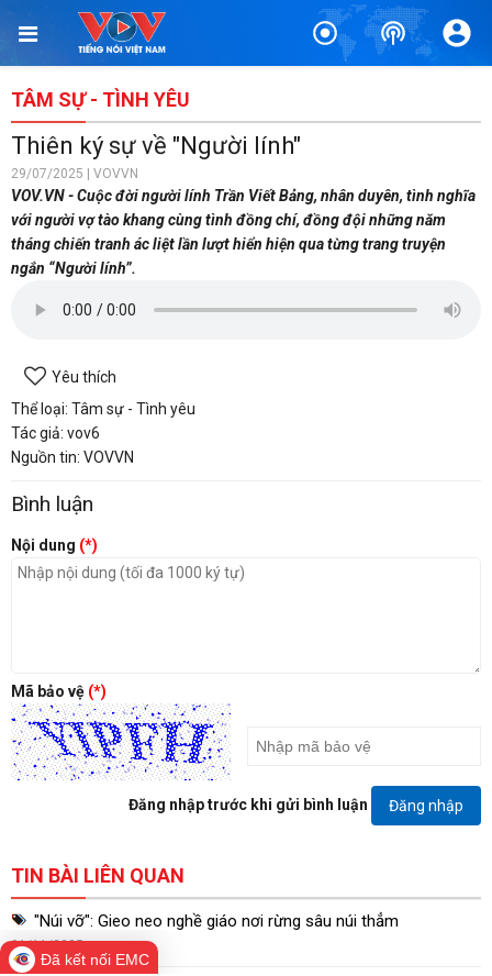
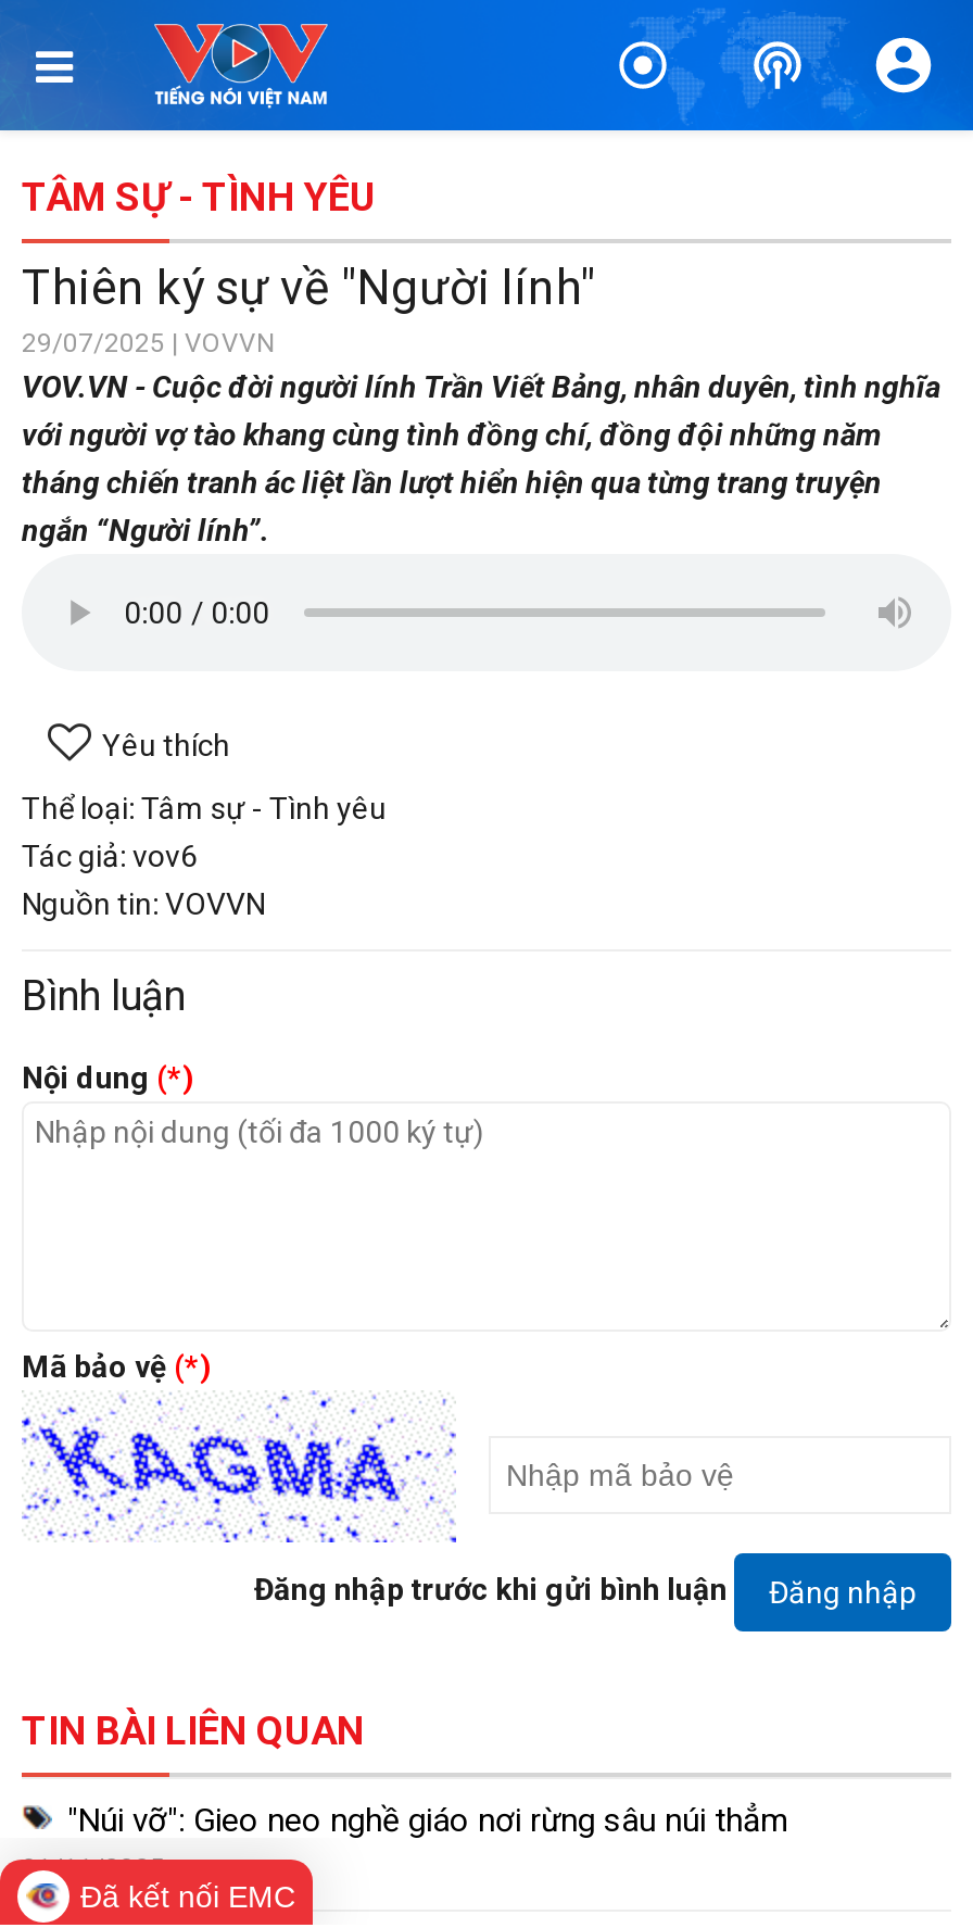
- [image]
+ [image]
